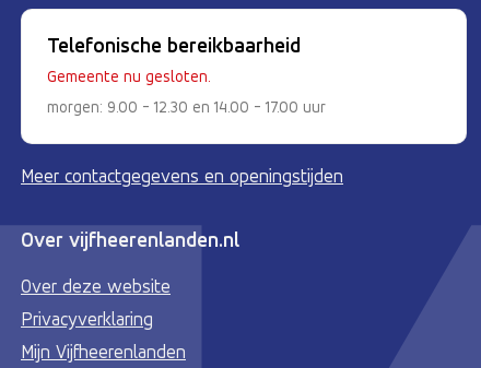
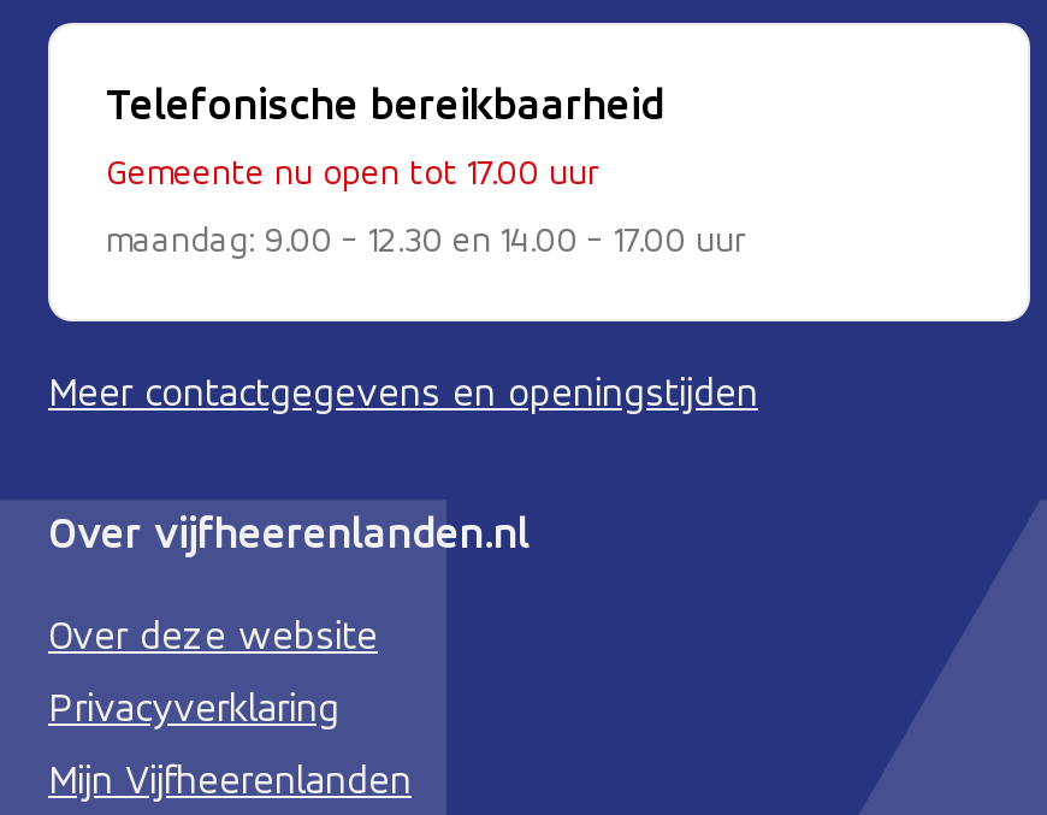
- Gemeente nu gesloten.
+ Gemeente nu open tot 17.00 uur

- morgen: 9.00 - 12.30 en 14.00 - 17.00 uur
+ maandag: 9.00 - 12.30 en 14.00 - 17.00 uur
